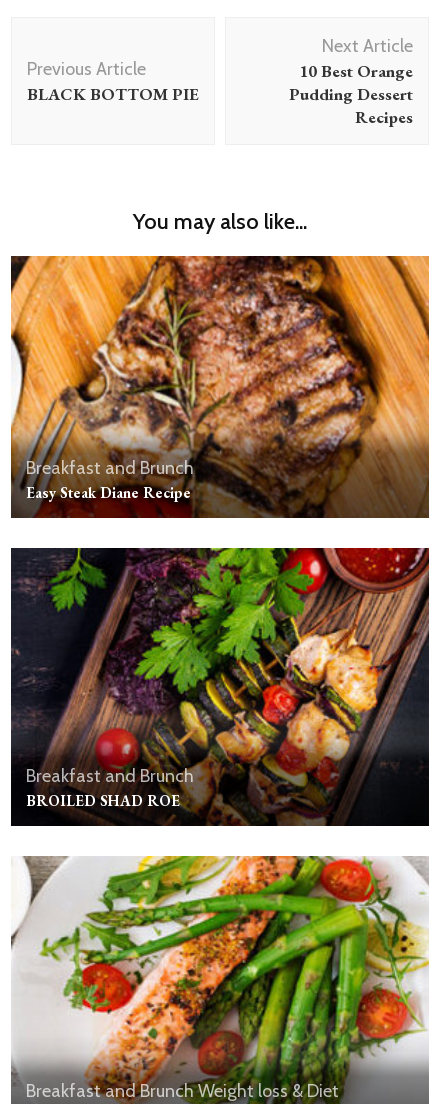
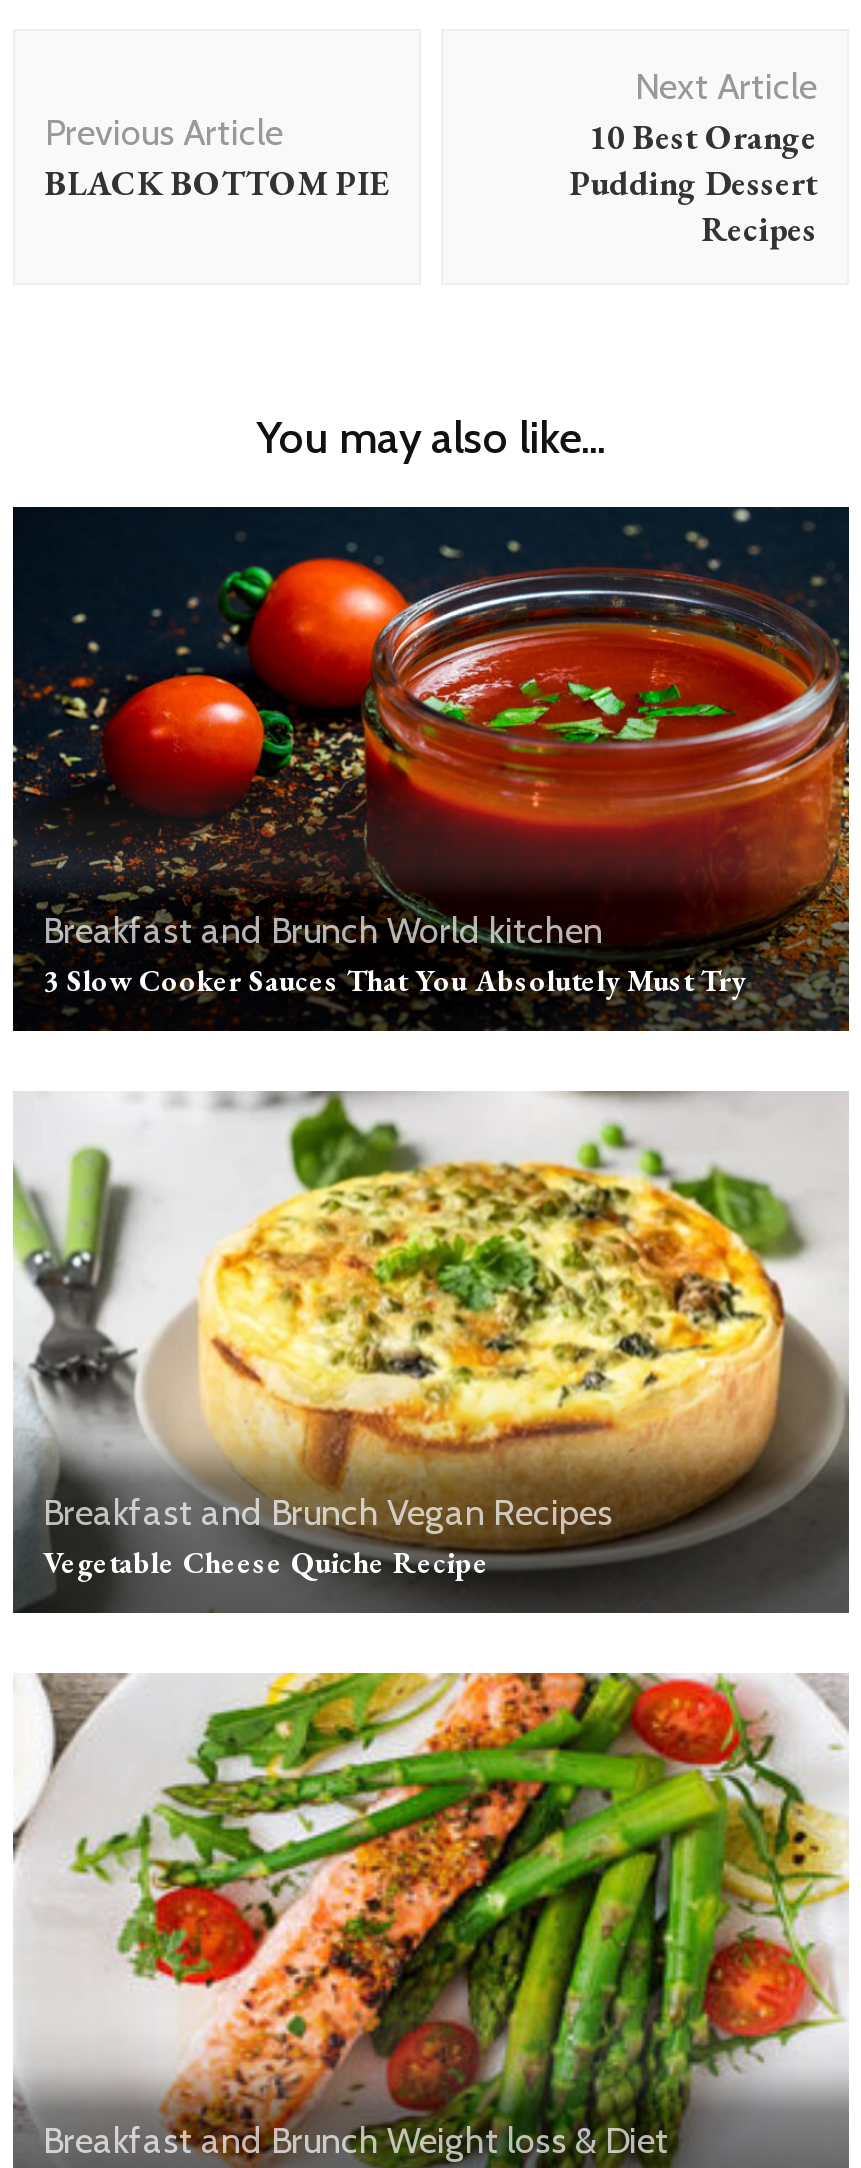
- [image]
- Breakfast and Brunch
- Easy Steak Diane Recipe
+ [image]
+ Breakfast and Brunch World kitchen
+ 3 Slow Cooker Sauces That You Absolutely Must Try

- [image]
- Breakfast and Brunch
- BROILED SHAD ROE
+ [image]
+ Breakfast and Brunch Vegan Recipes
+ Vegetable Cheese Quiche Recipe
